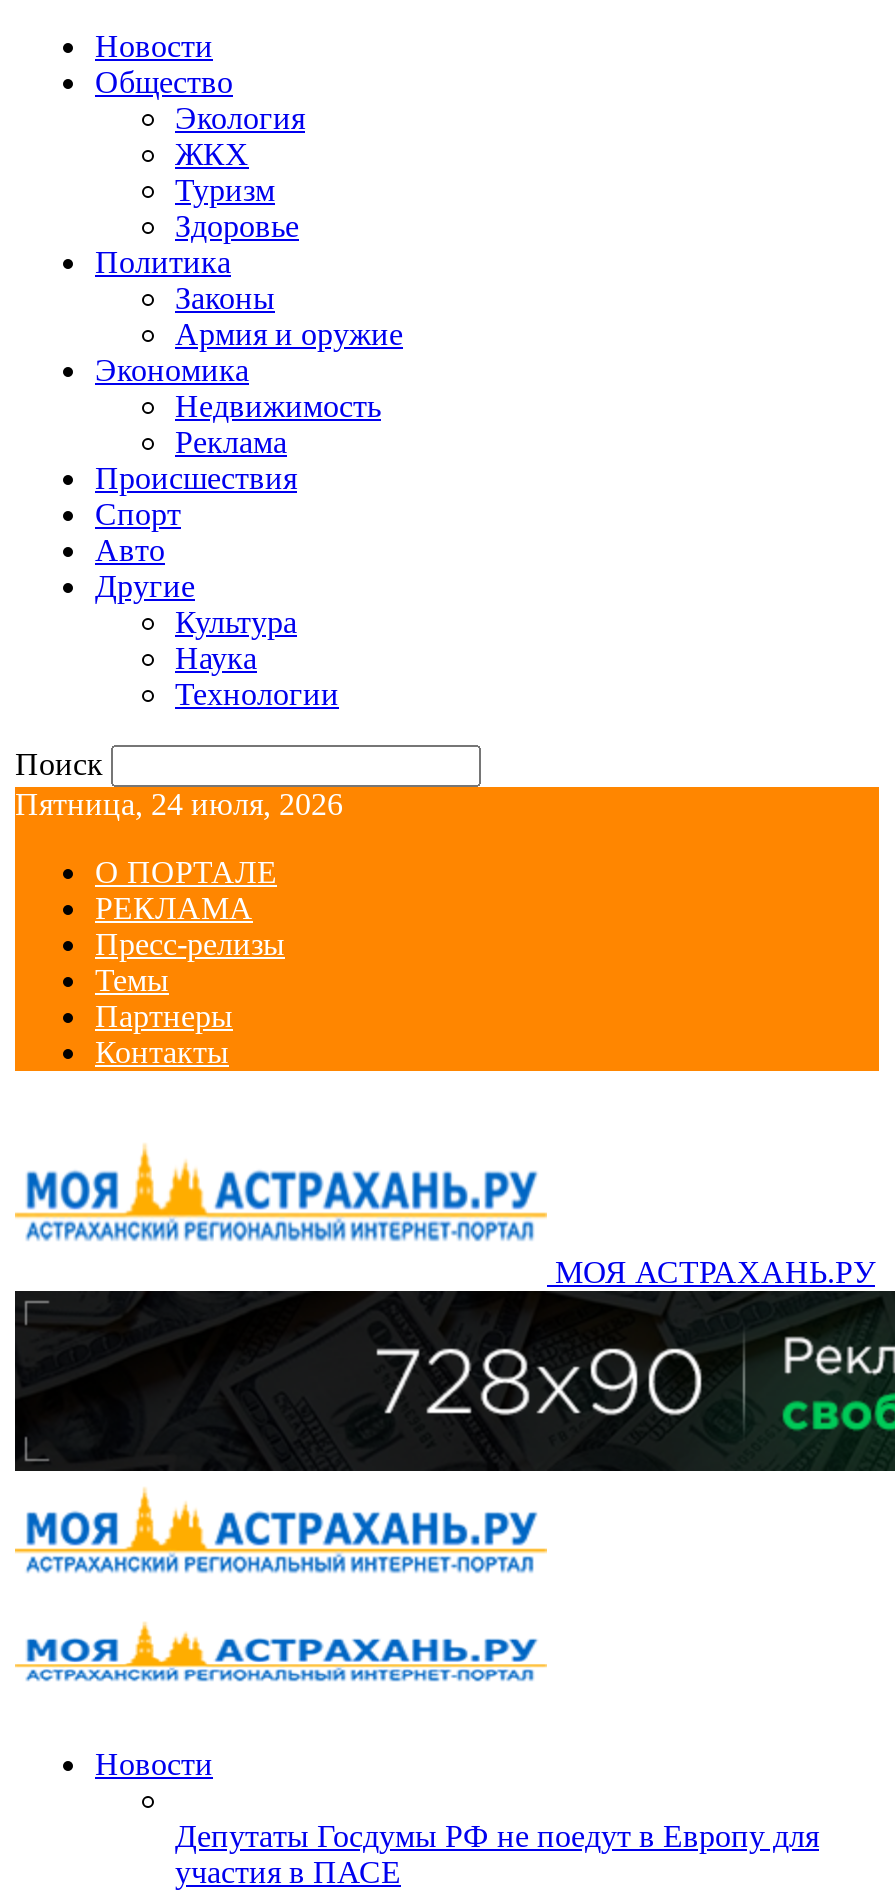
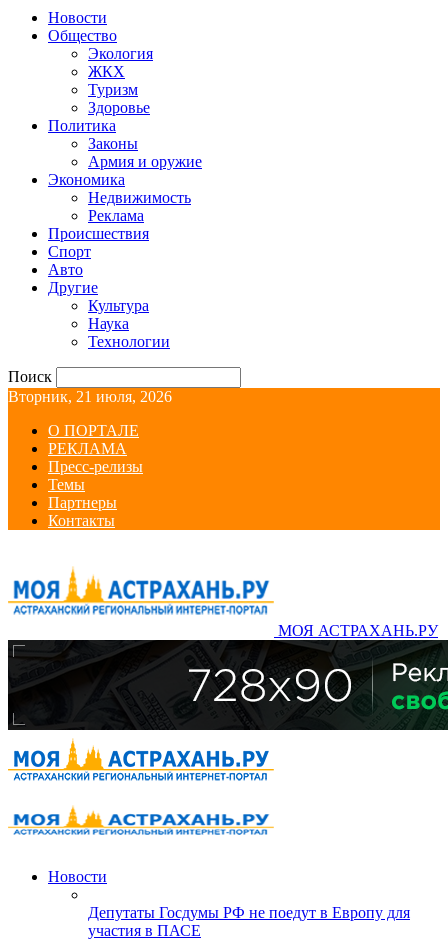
- Пятница, 24 июля, 2026
+ Вторник, 21 июля, 2026
